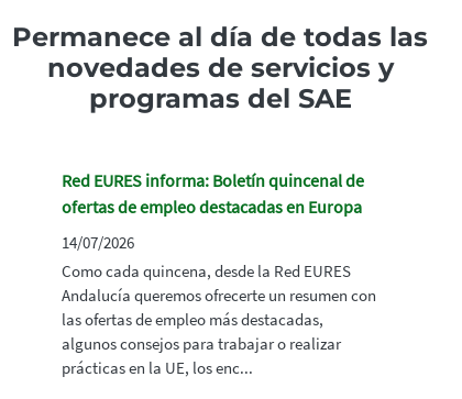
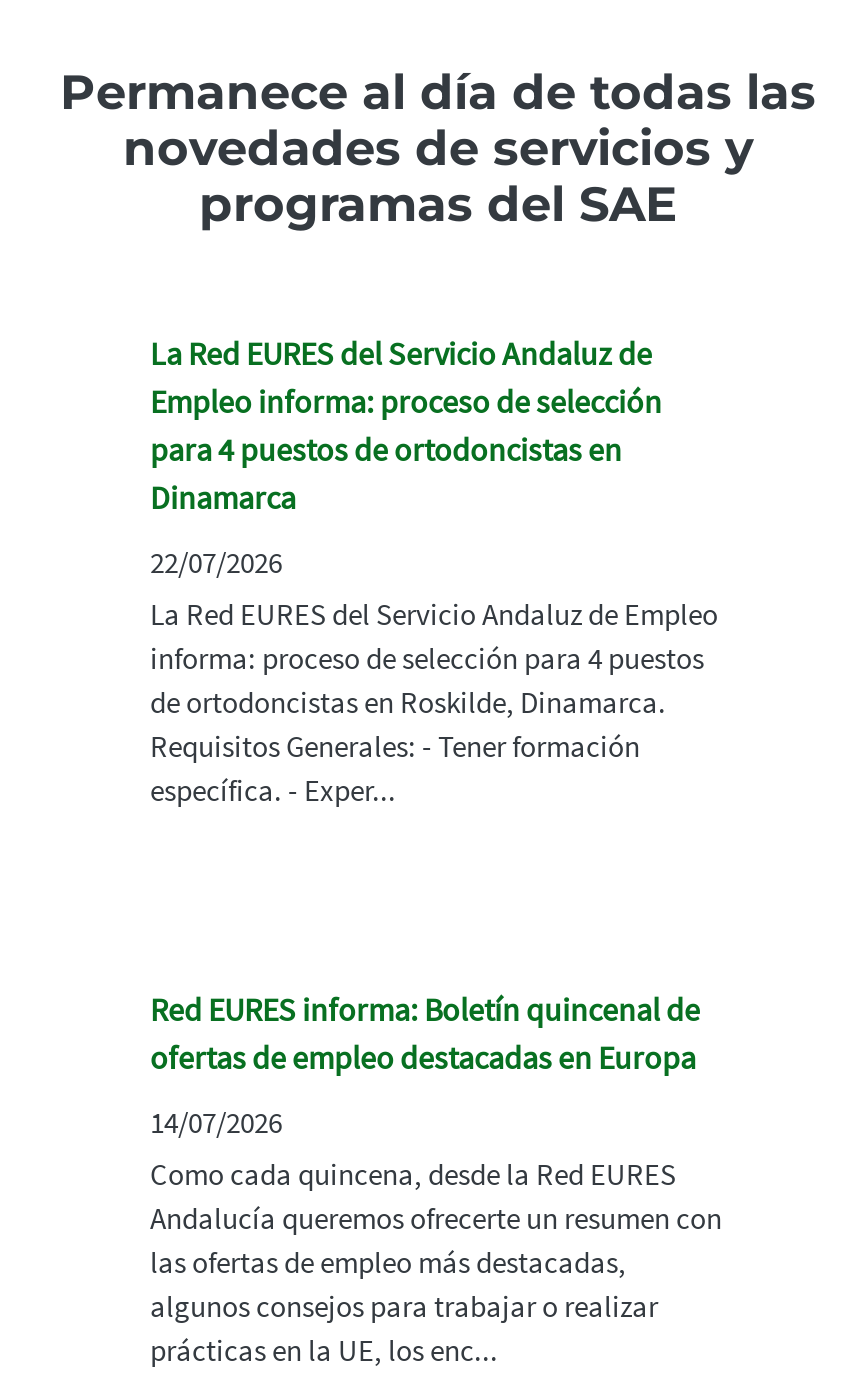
+ La Red EURES del Servicio Andaluz de
+ Empleo informa: proceso de selección
+ para 4 puestos de ortodoncistas en
+ Dinamarca
+ 22/07/2026
+ La Red EURES del Servicio Andaluz de Empleo
+ informa: proceso de selección para 4 puestos
+ de ortodoncistas en Roskilde, Dinamarca.
+ Requisitos Generales: - Tener formación
+ específica. - Exper...
